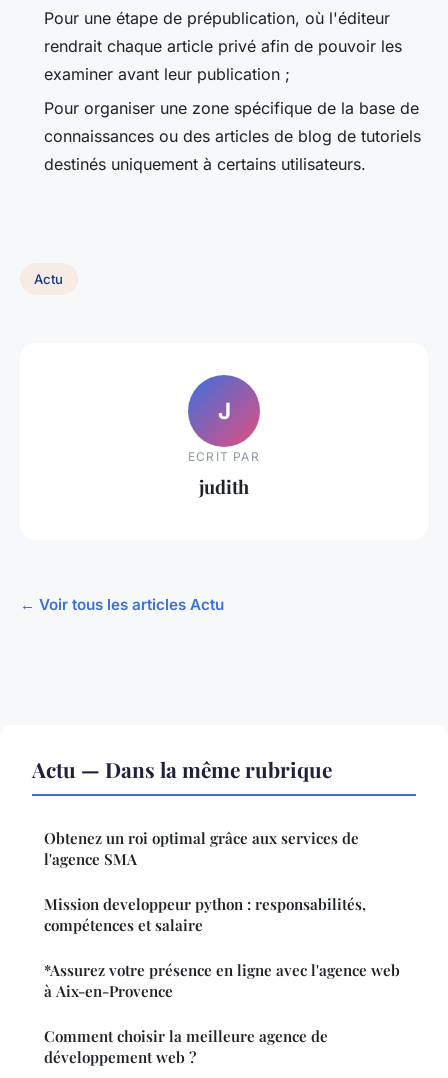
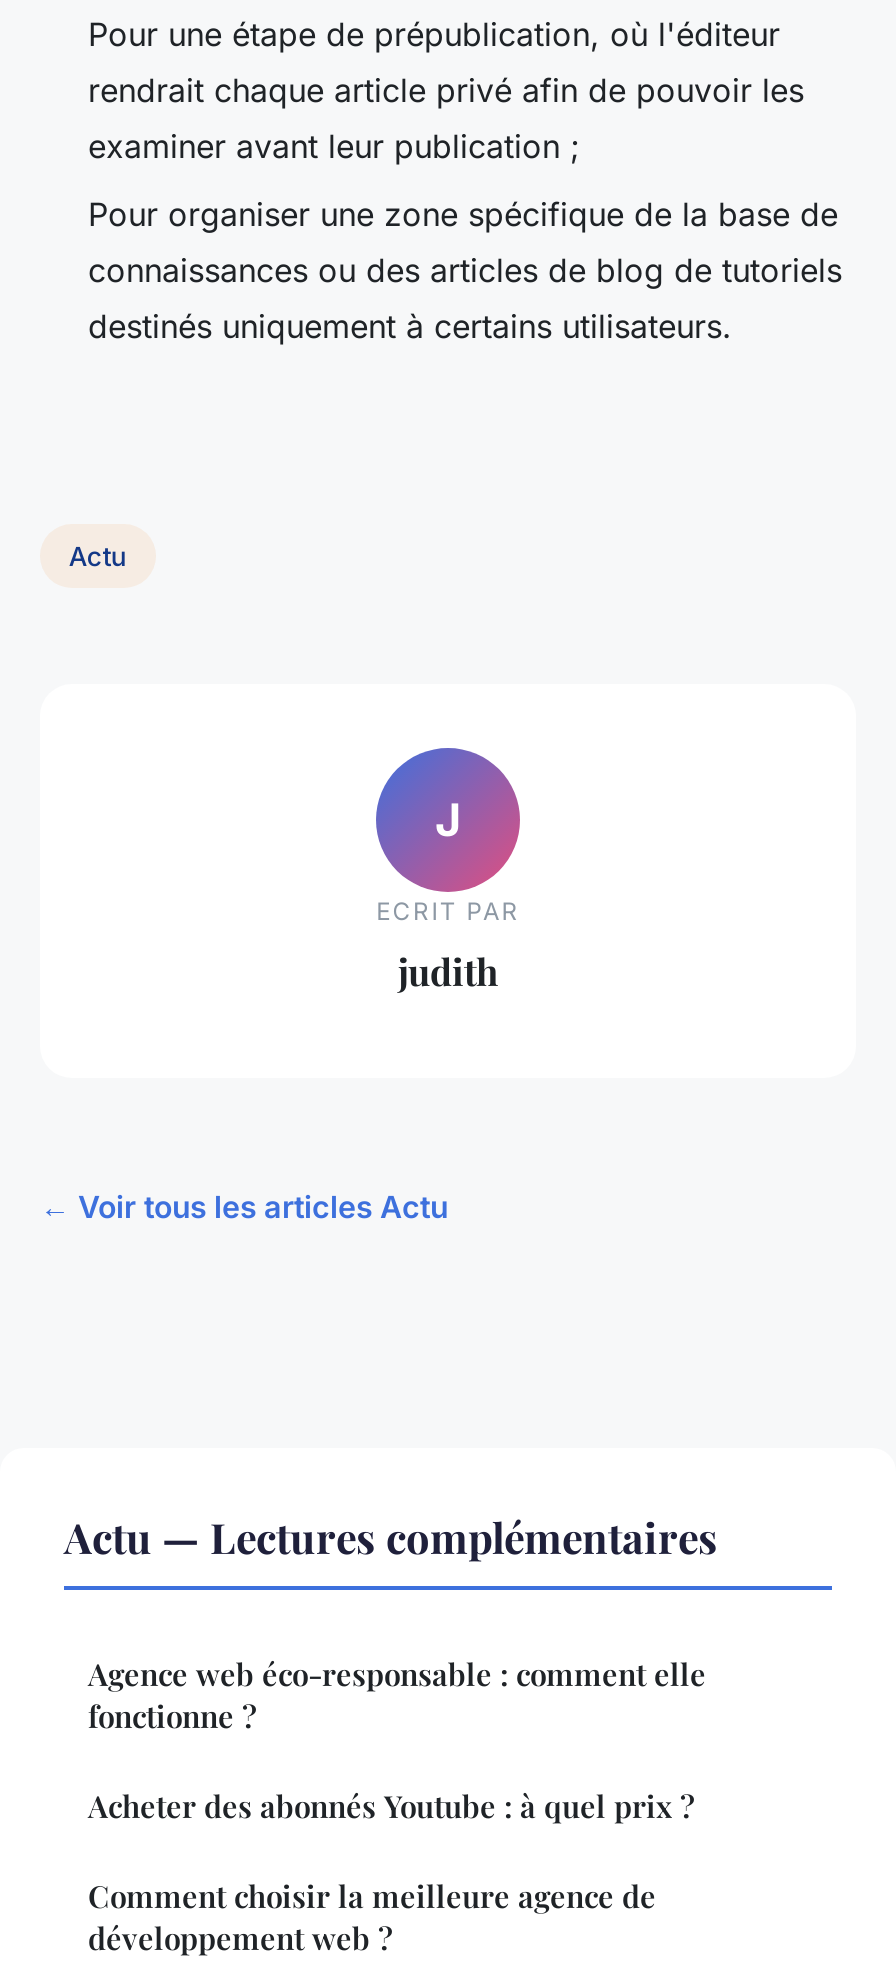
- Actu — Dans la même rubrique
- Obtenez un roi optimal grâce aux services de
- l'agence SMA
- Mission developpeur python : responsabilités,
- compétences et salaire
- *Assurez votre présence en ligne avec l'agence web
- à Aix-en-Provence
+ Actu — Lectures complémentaires
+ Agence web éco-responsable : comment elle
+ fonctionne ?
+ Acheter des abonnés Youtube : à quel prix ?
